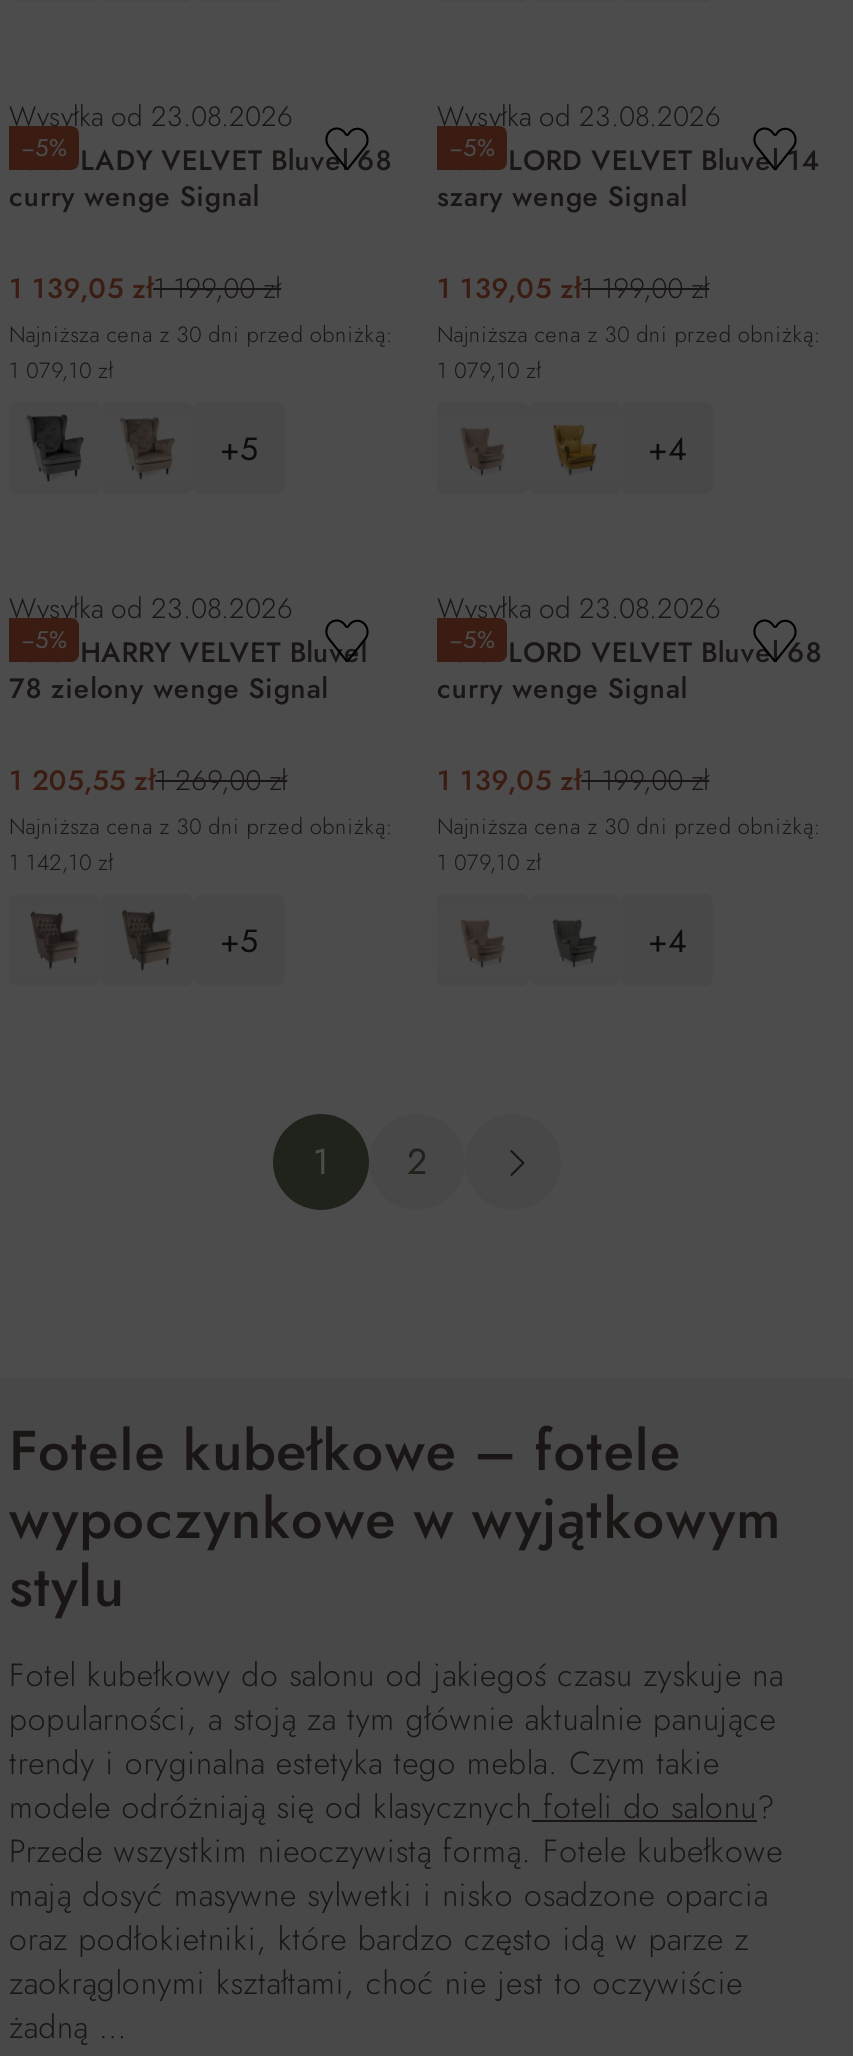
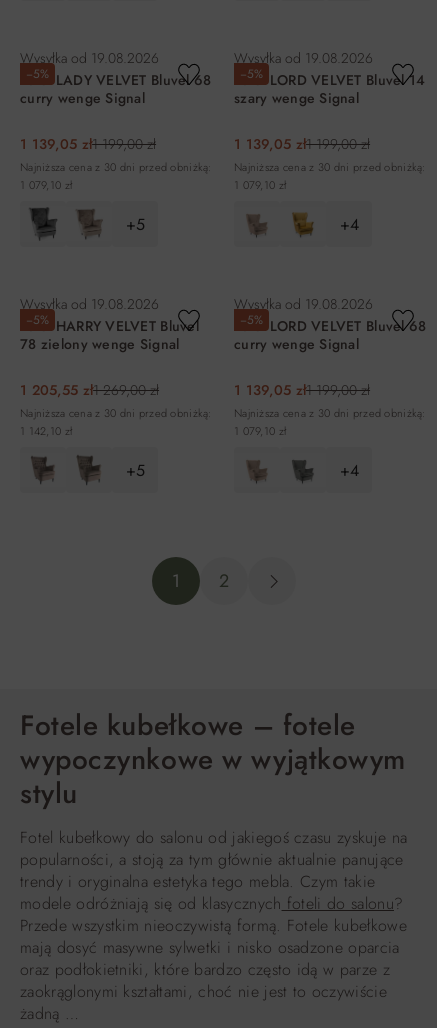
- Wysyłka od 23.08.2026
+ Wysyłka od 19.08.2026

- Wysyłka od 23.08.2026
+ Wysyłka od 19.08.2026

- Wysyłka od 23.08.2026
+ Wysyłka od 19.08.2026

- Wysyłka od 23.08.2026
+ Wysyłka od 19.08.2026
